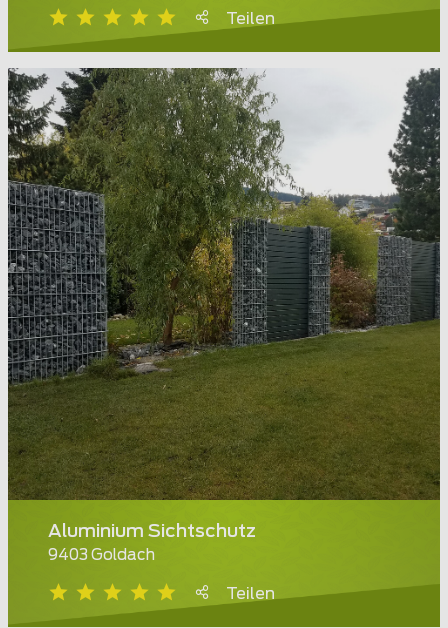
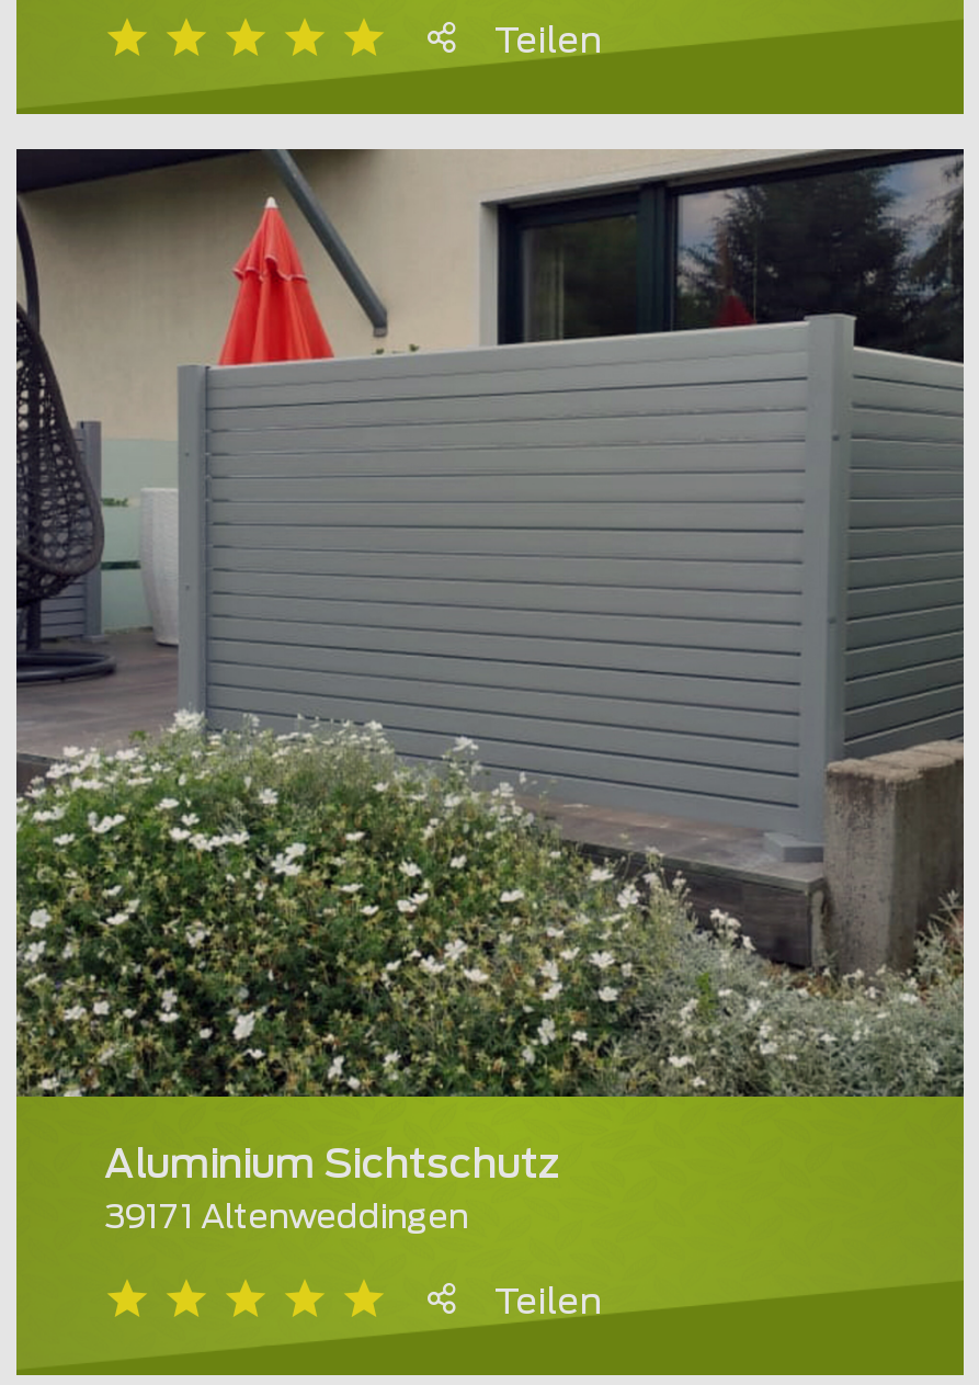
- [image]
+ [image]

- 9403 Goldach
+ 39171 Altenweddingen
